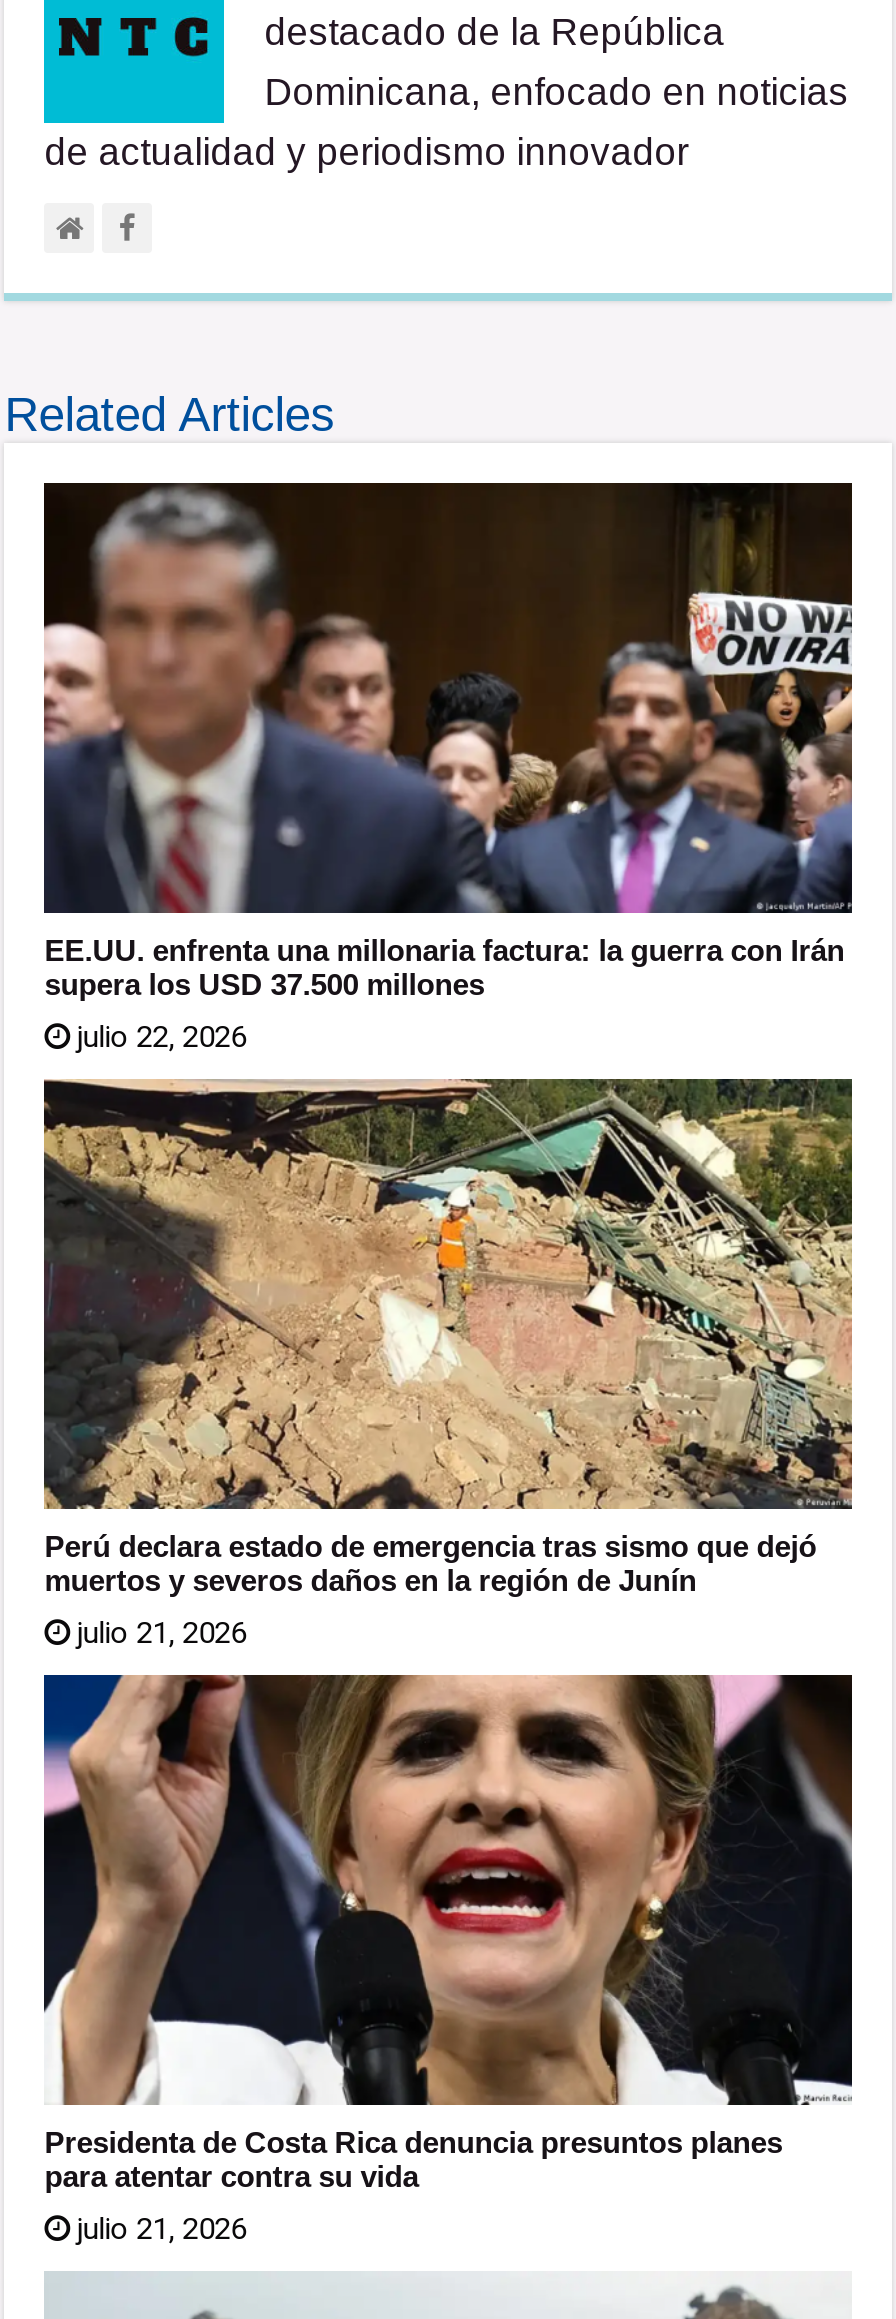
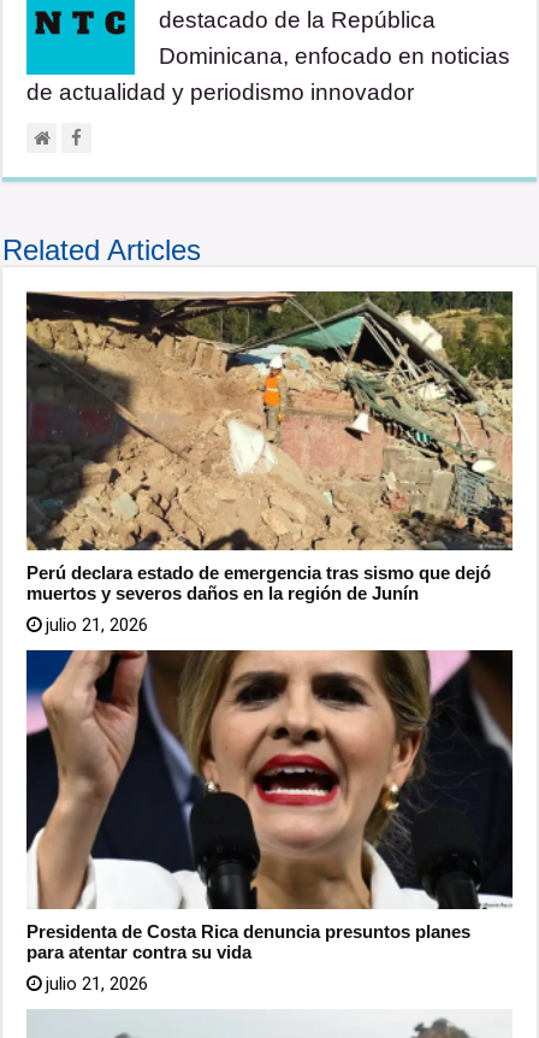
- [image]
- EE.UU. enfrenta una millonaria factura: la guerra con Irán
- supera los USD 37.500 millones
- julio 22, 2026
